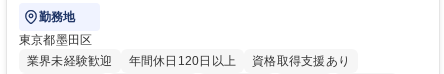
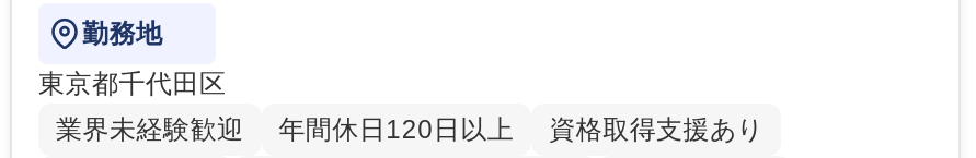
- 東京都墨田区
+ 東京都千代田区
